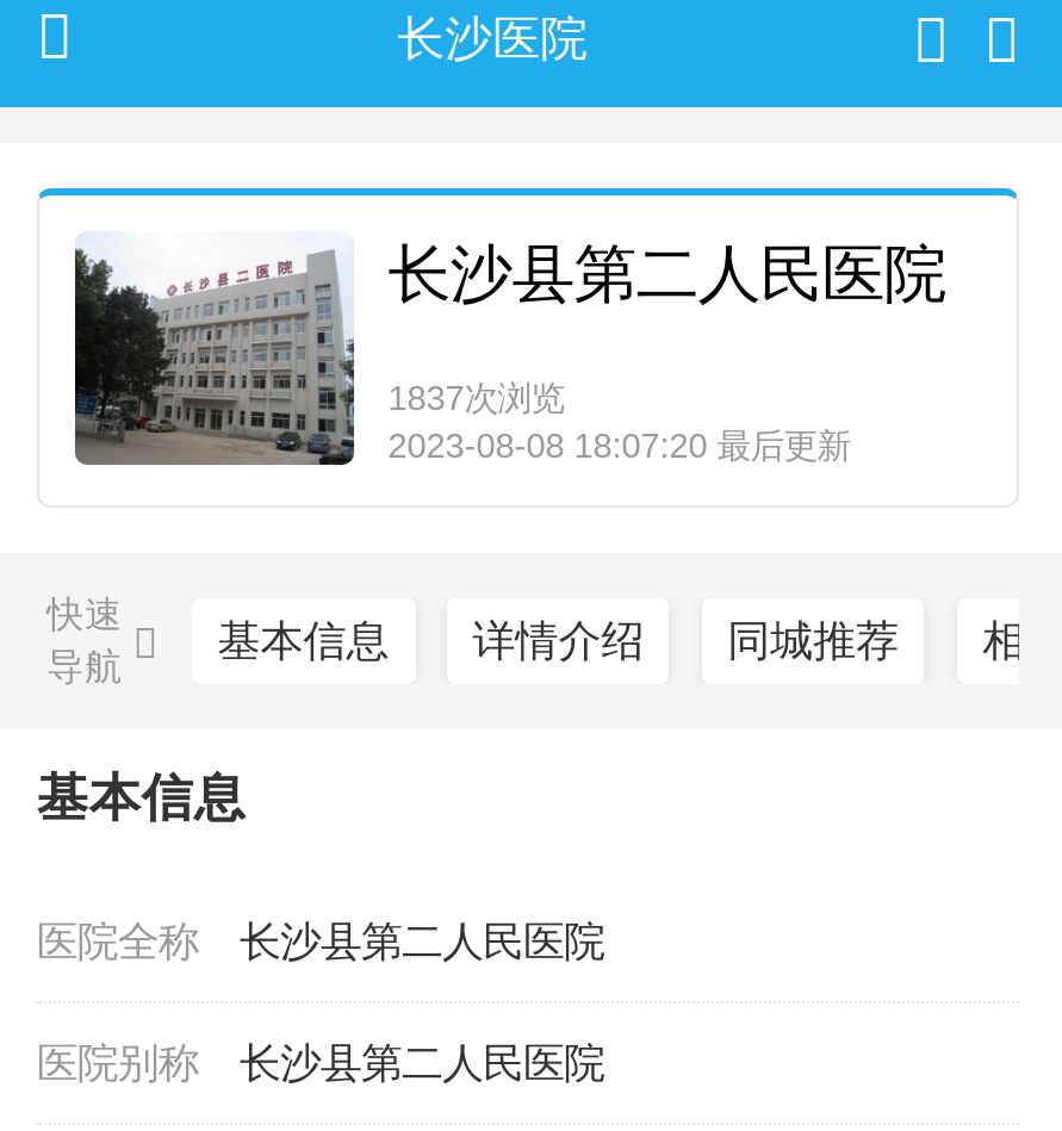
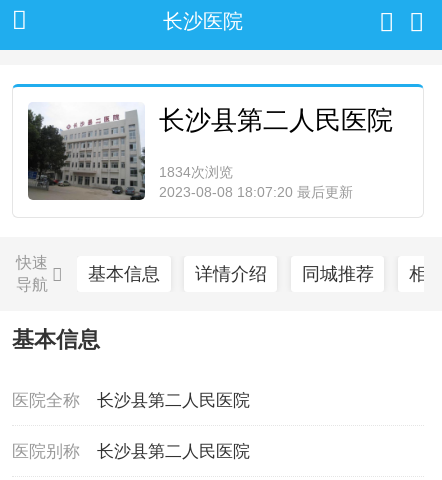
- 1837次浏览
+ 1834次浏览
